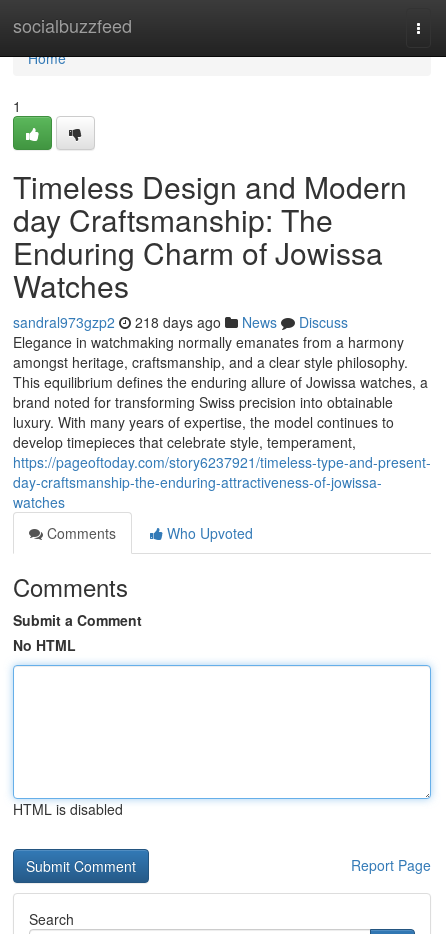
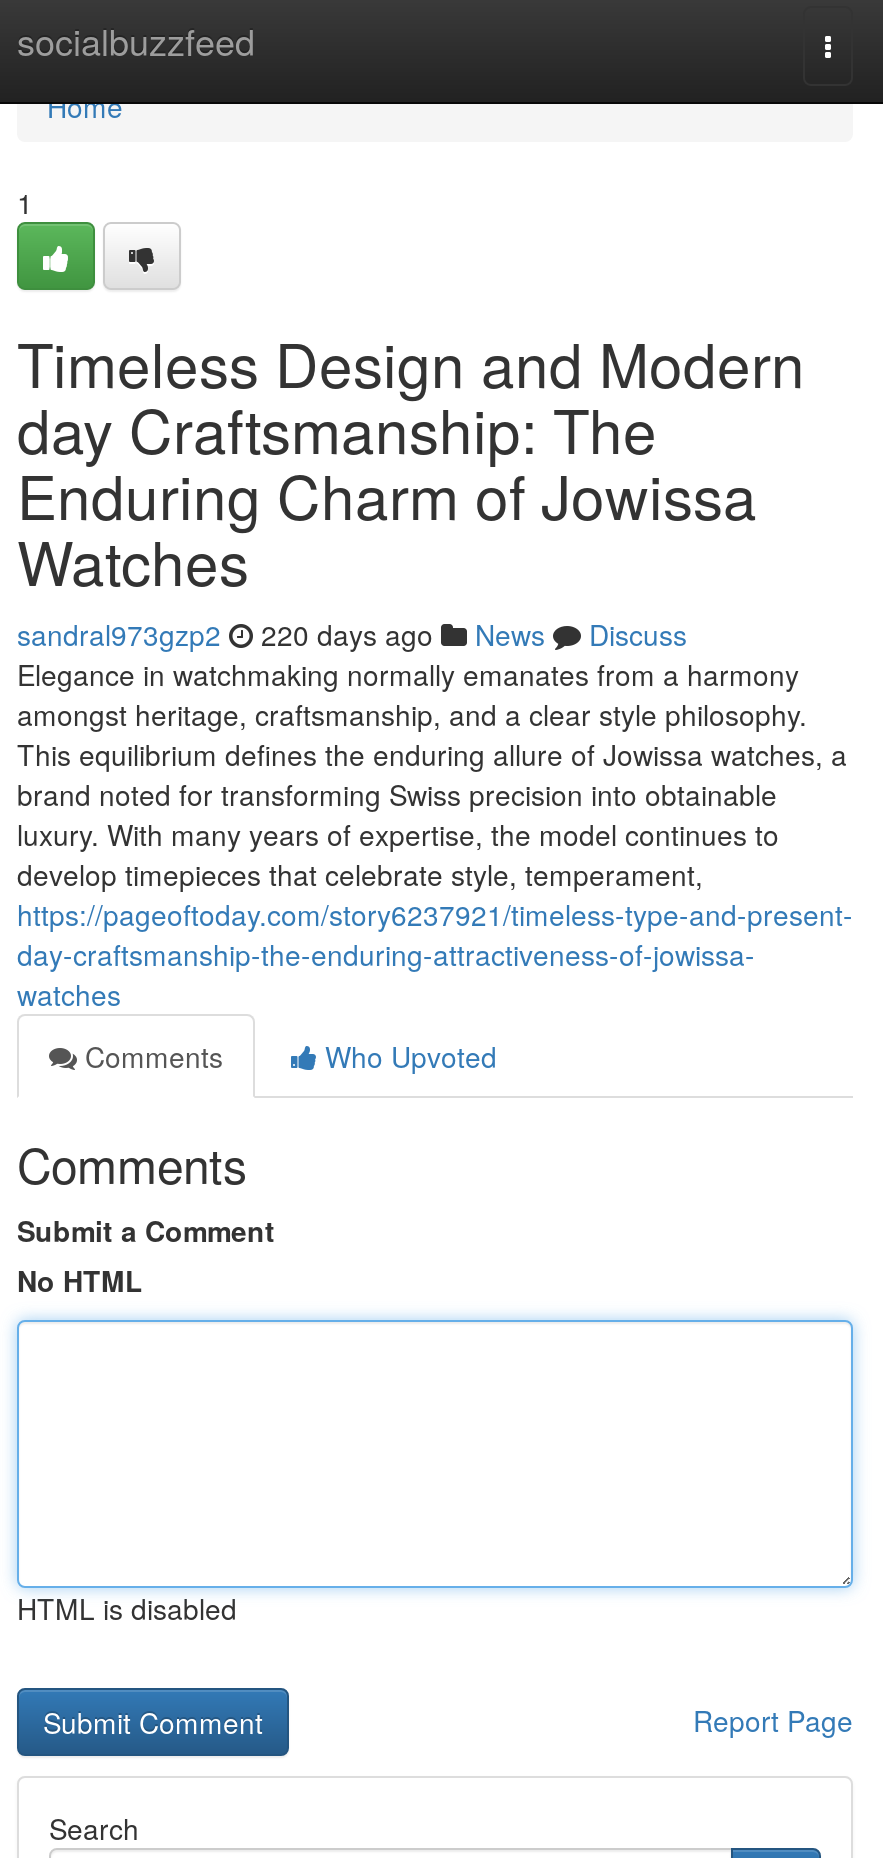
- sandral973gzp2 218 days ago News Discuss
+ sandral973gzp2 220 days ago News Discuss
